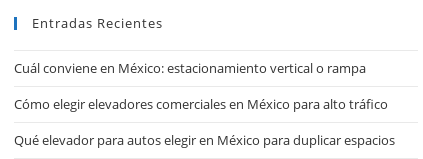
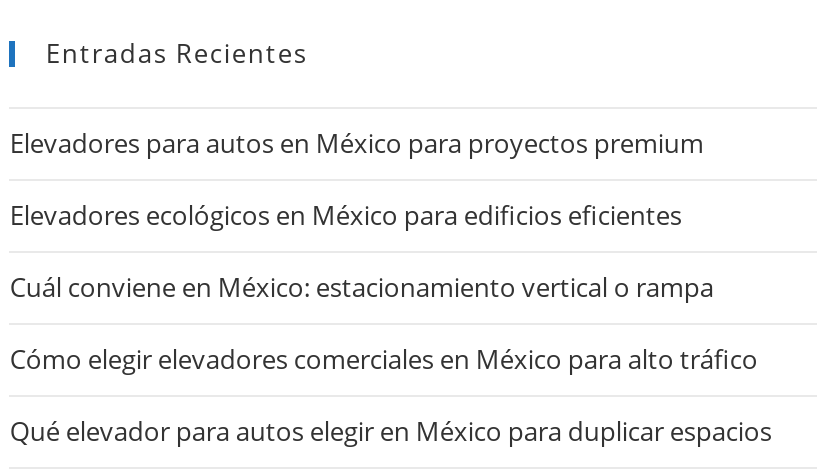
+ Elevadores para autos en México para proyectos premium
+ Elevadores ecológicos en México para edificios eficientes
